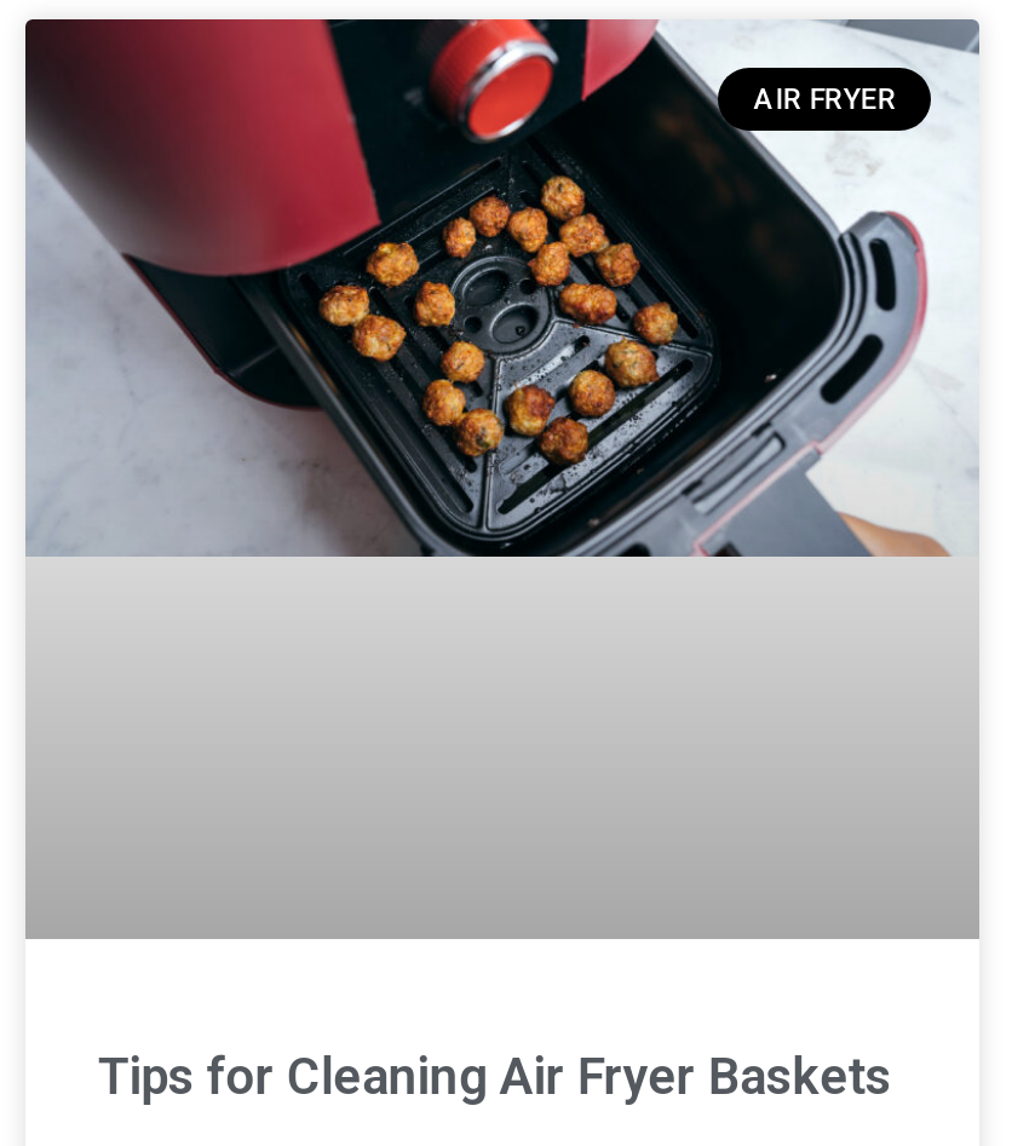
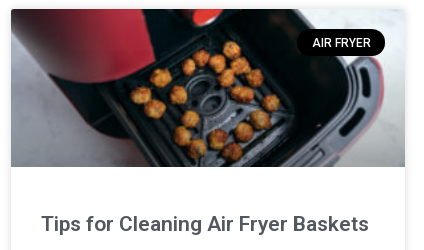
- [image]
+ [image]
